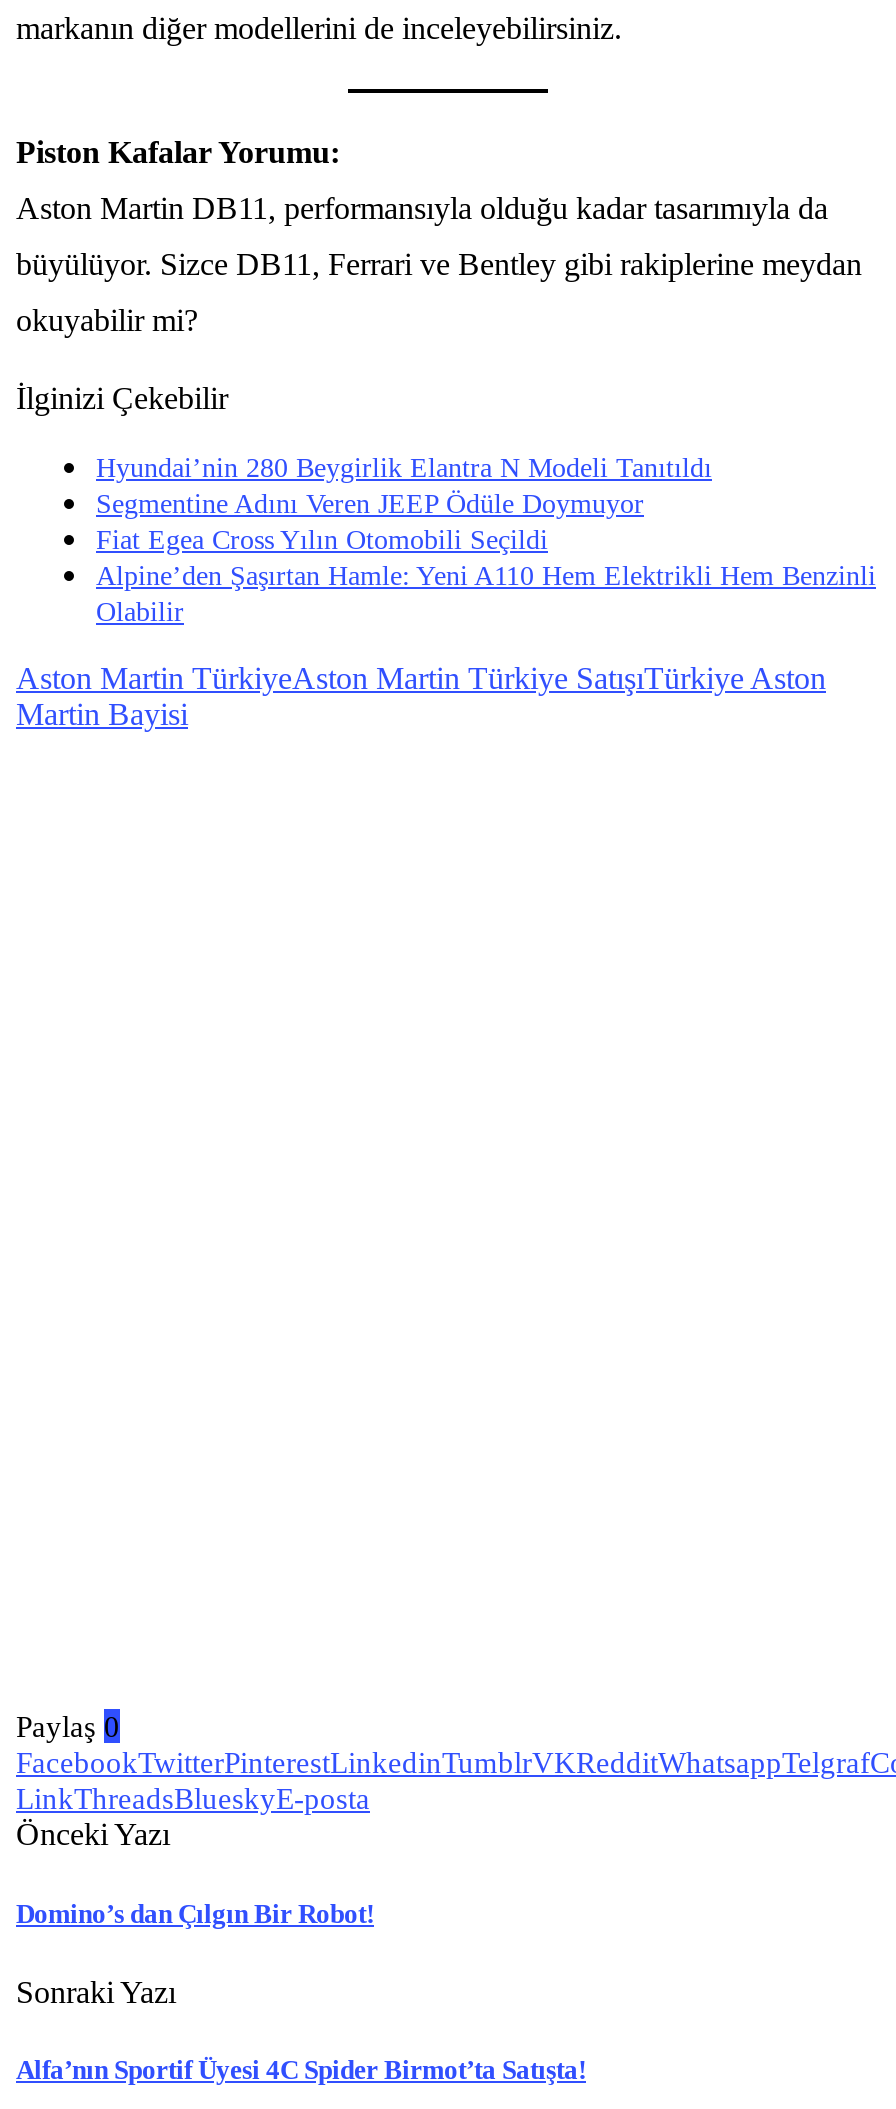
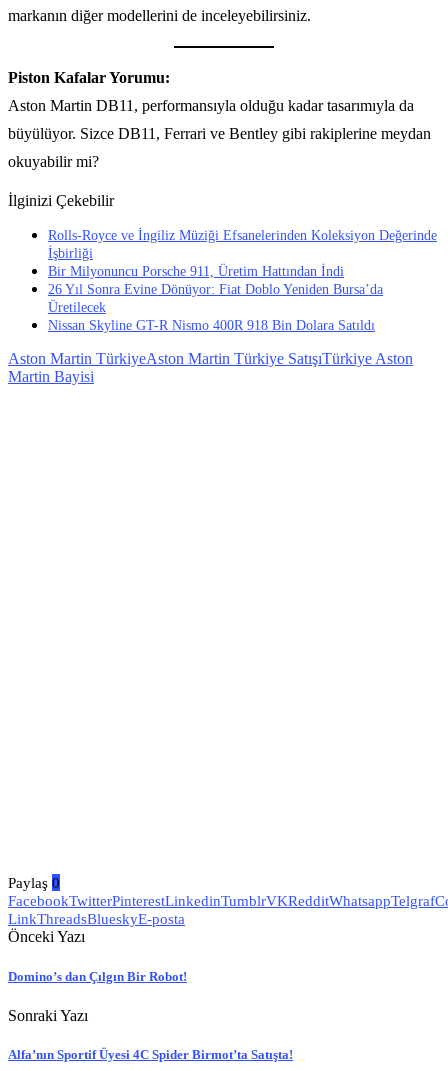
- Hyundai’nin 280 Beygirlik Elantra N Modeli Tanıtıldı
- Segmentine Adını Veren JEEP Ödüle Doymuyor
- Fiat Egea Cross Yılın Otomobili Seçildi
- Alpine’den Şaşırtan Hamle: Yeni A110 Hem Elektrikli Hem Benzinli
- Olabilir
+ Rolls-Royce ve İngiliz Müziği Efsanelerinden Koleksiyon Değerinde
+ İşbirliği
+ Bir Milyonuncu Porsche 911, Üretim Hattından İndi
+ 26 Yıl Sonra Evine Dönüyor: Fiat Doblo Yeniden Bursa’da
+ Üretilecek
+ Nissan Skyline GT-R Nismo 400R 918 Bin Dolara Satıldı
